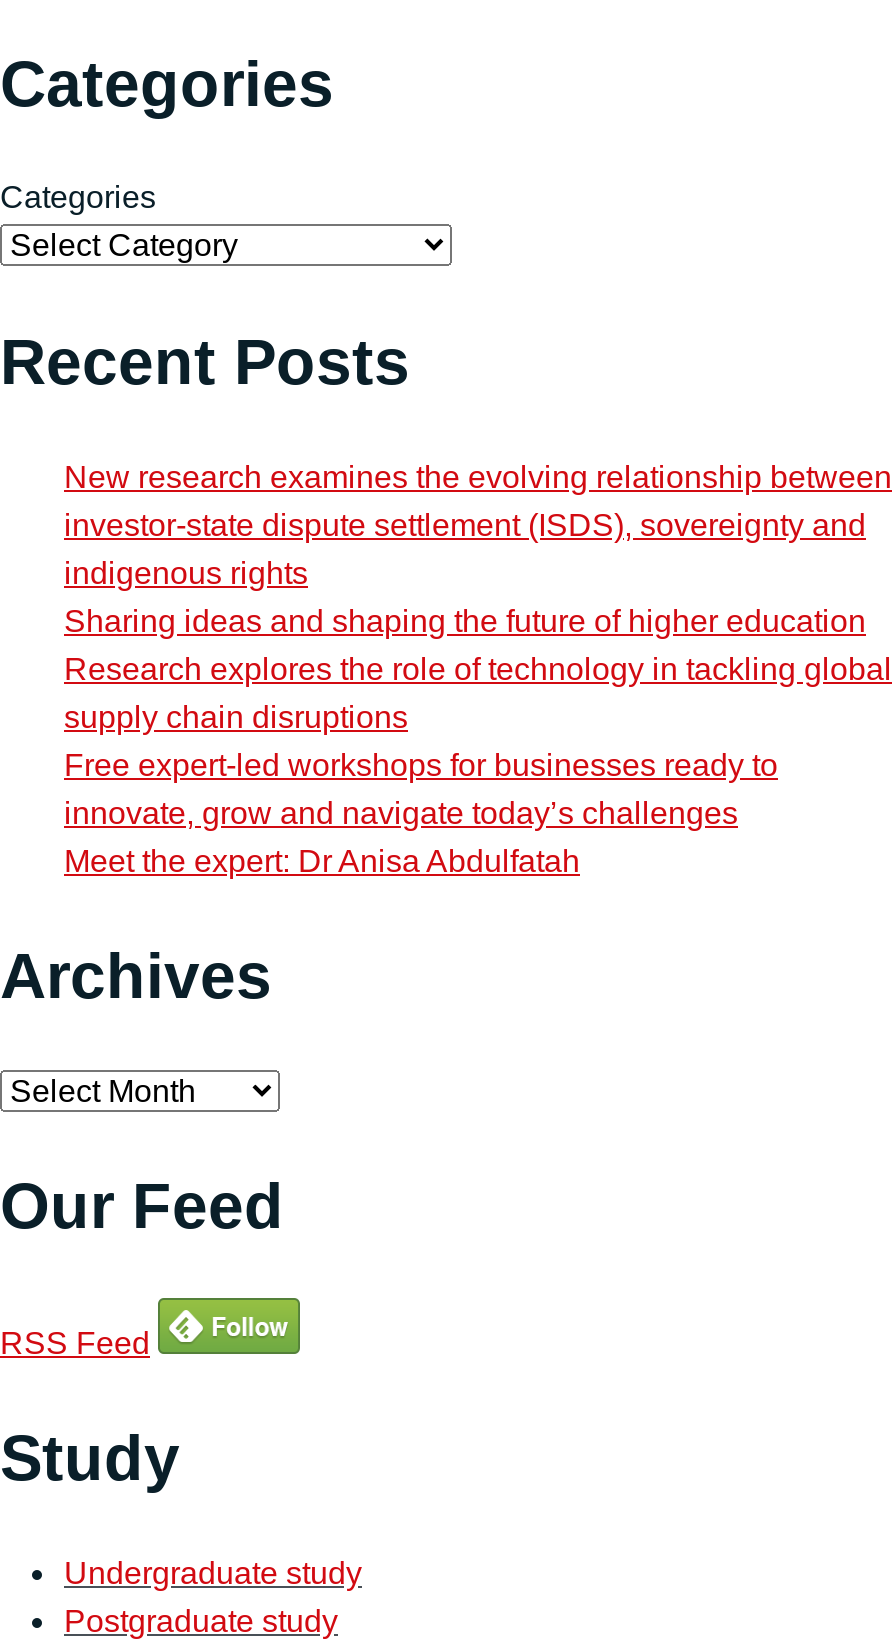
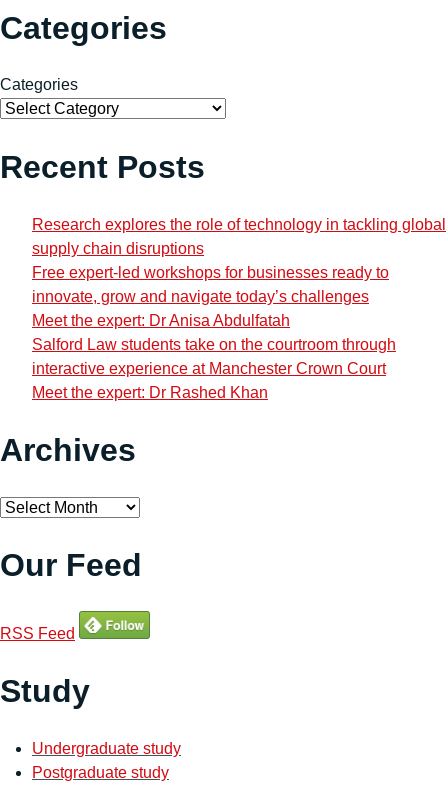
- New research examines the evolving relationship between
- investor-state dispute settlement (ISDS), sovereignty and
- indigenous rights
- Sharing ideas and shaping the future of higher education

moved up: Research explores the role of technology in tackling global | supply chain disruptions | Free expert-led workshops for businesses ready to | innovate, grow and navigate today’s challenges | Meet the expert: Dr Anisa Abdulfatah

+ Salford Law students take on the courtroom through
+ interactive experience at Manchester Crown Court
+ Meet the expert: Dr Rashed Khan
